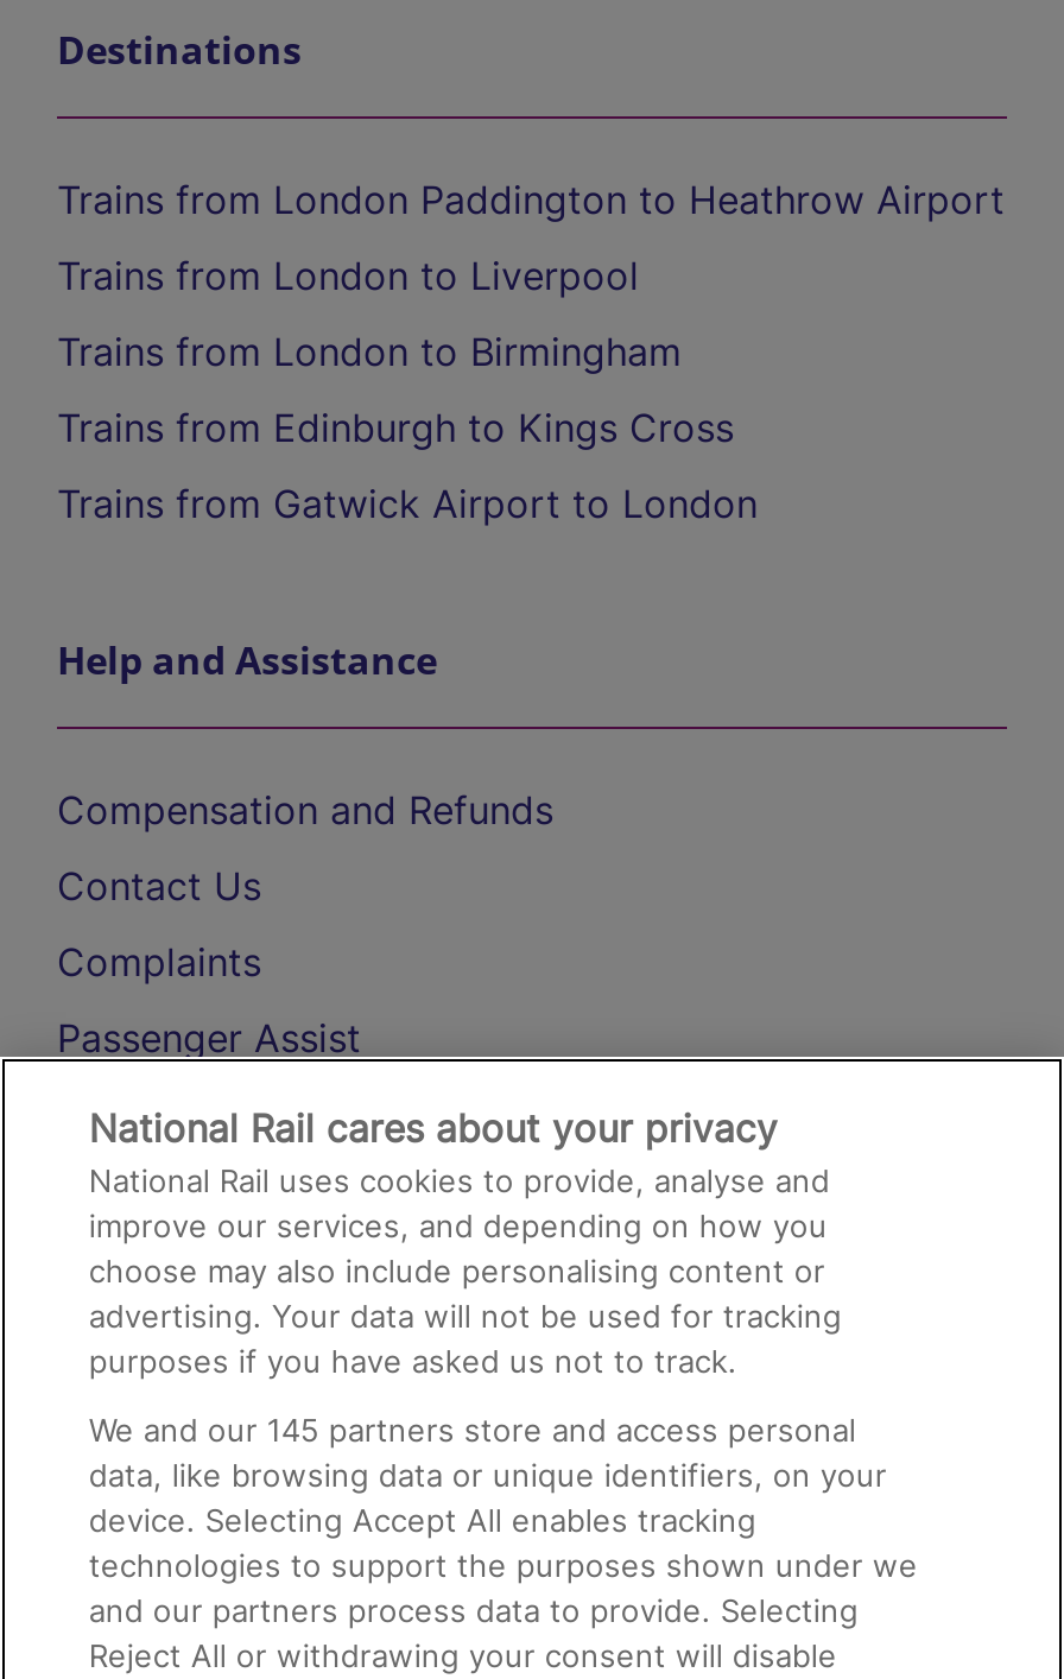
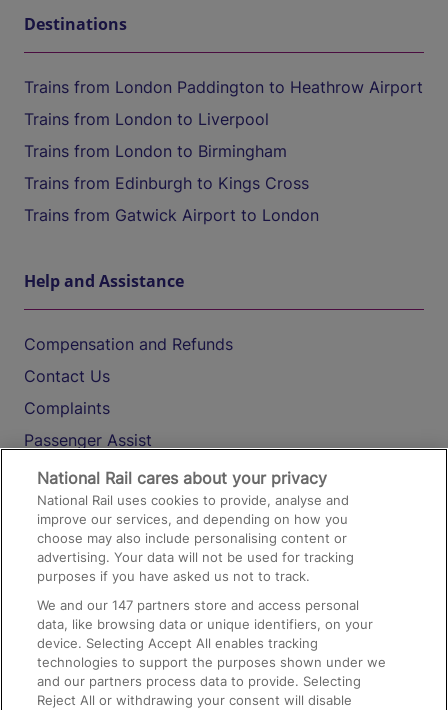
- We and our 145 partners store and access personal
+ We and our 147 partners store and access personal
